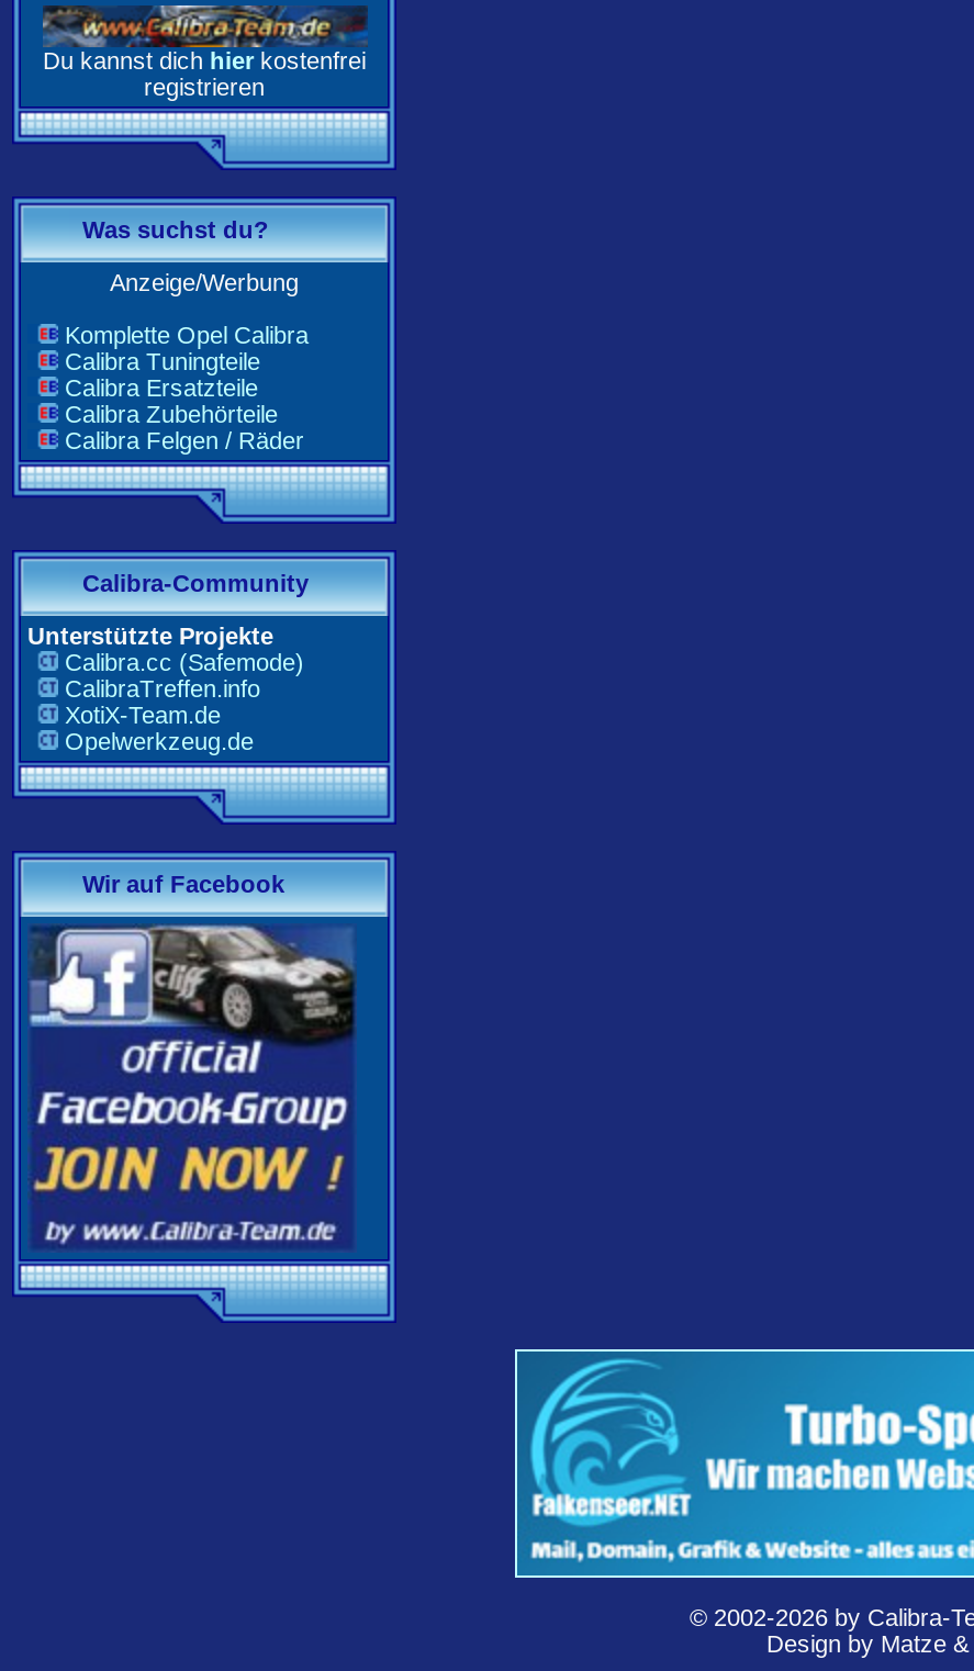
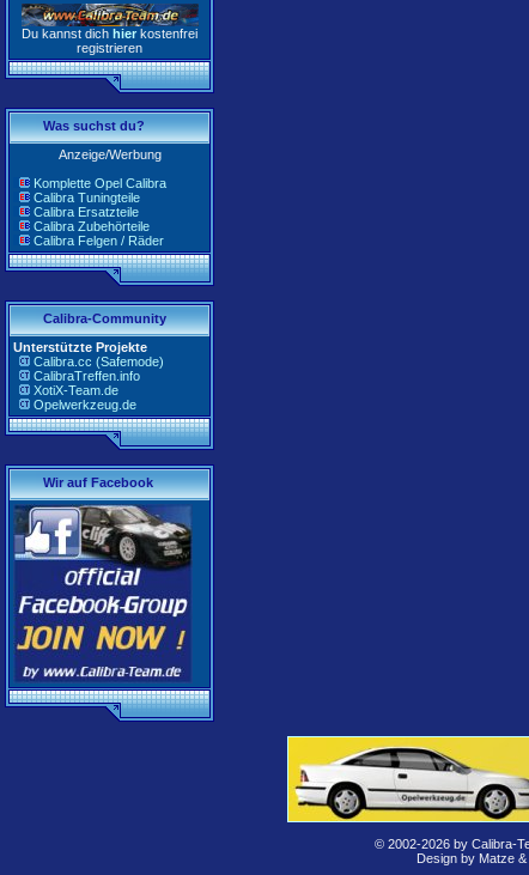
- [image]
+ [image]
